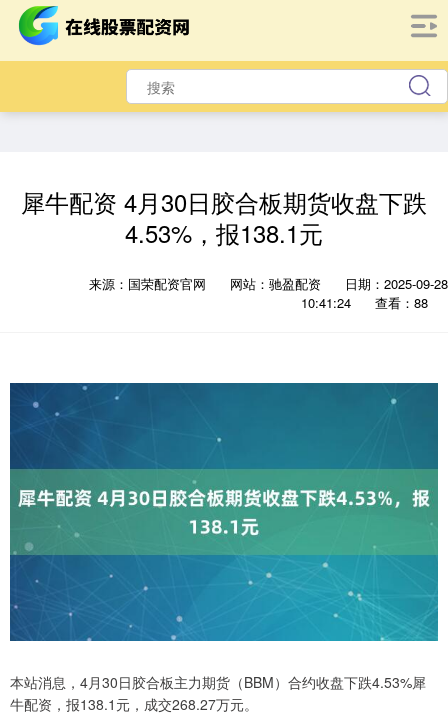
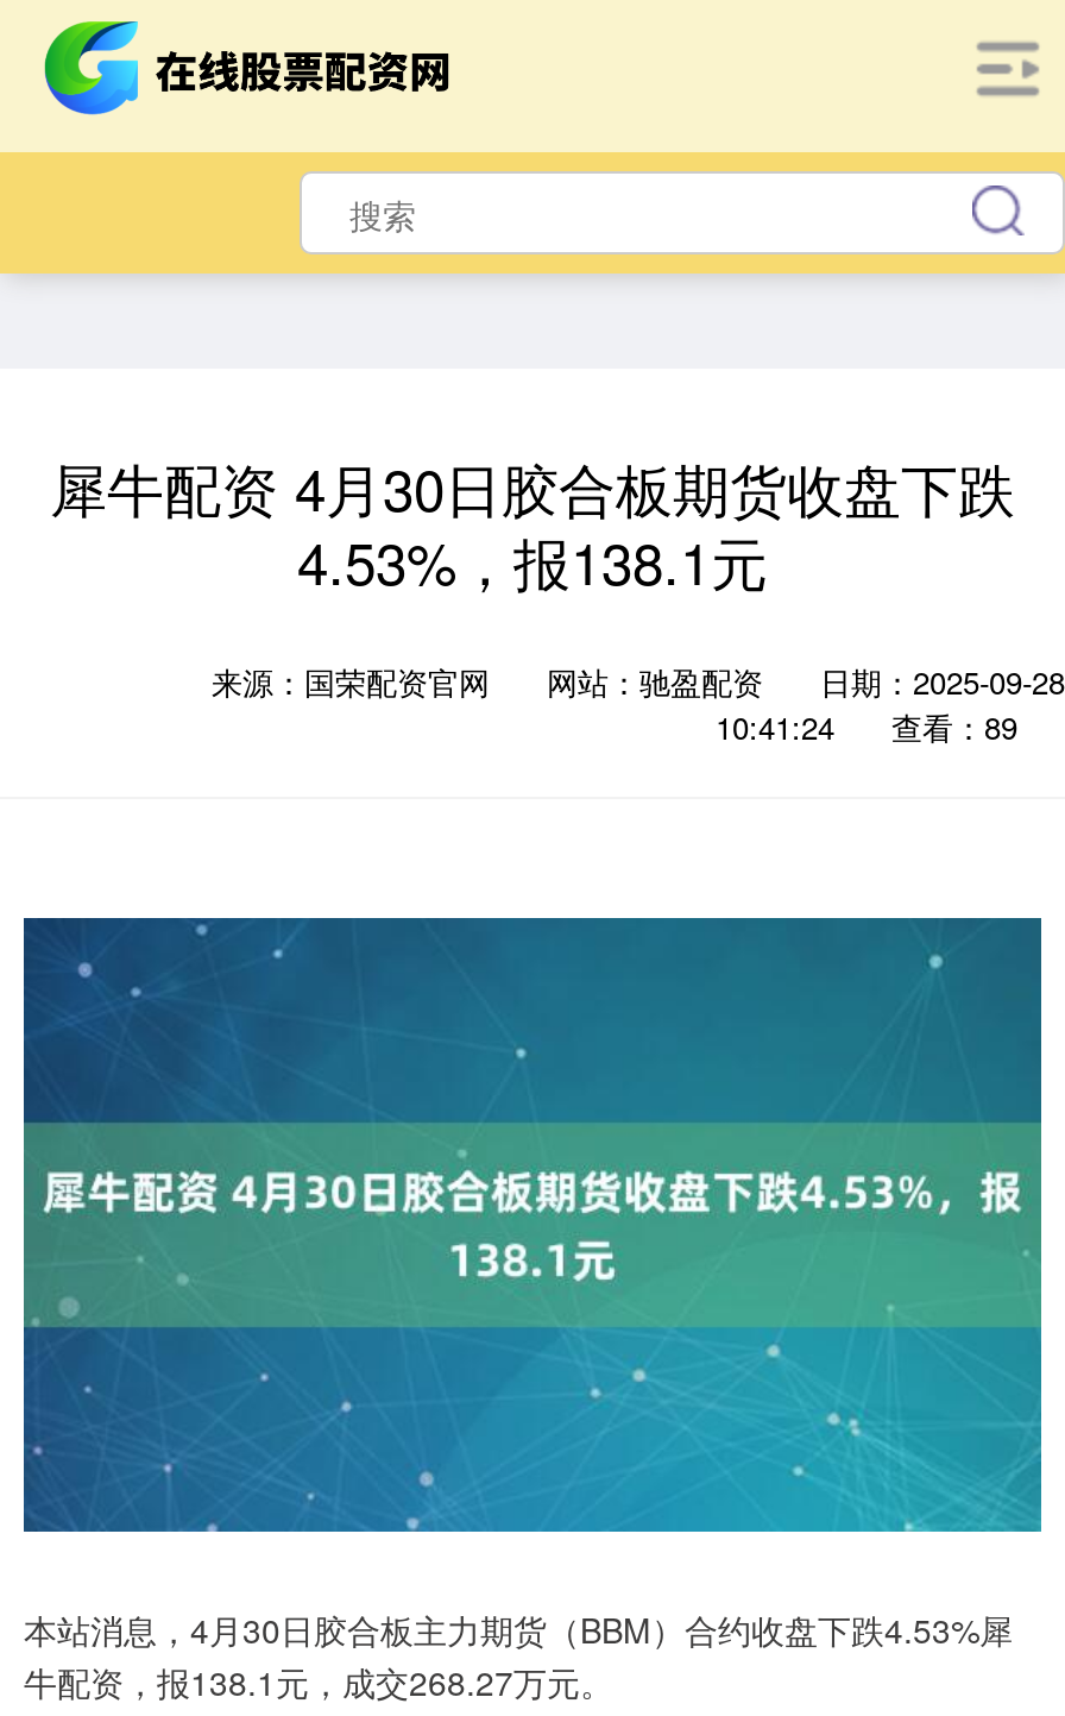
- 10:41:24 查看：88
+ 10:41:24 查看：89
